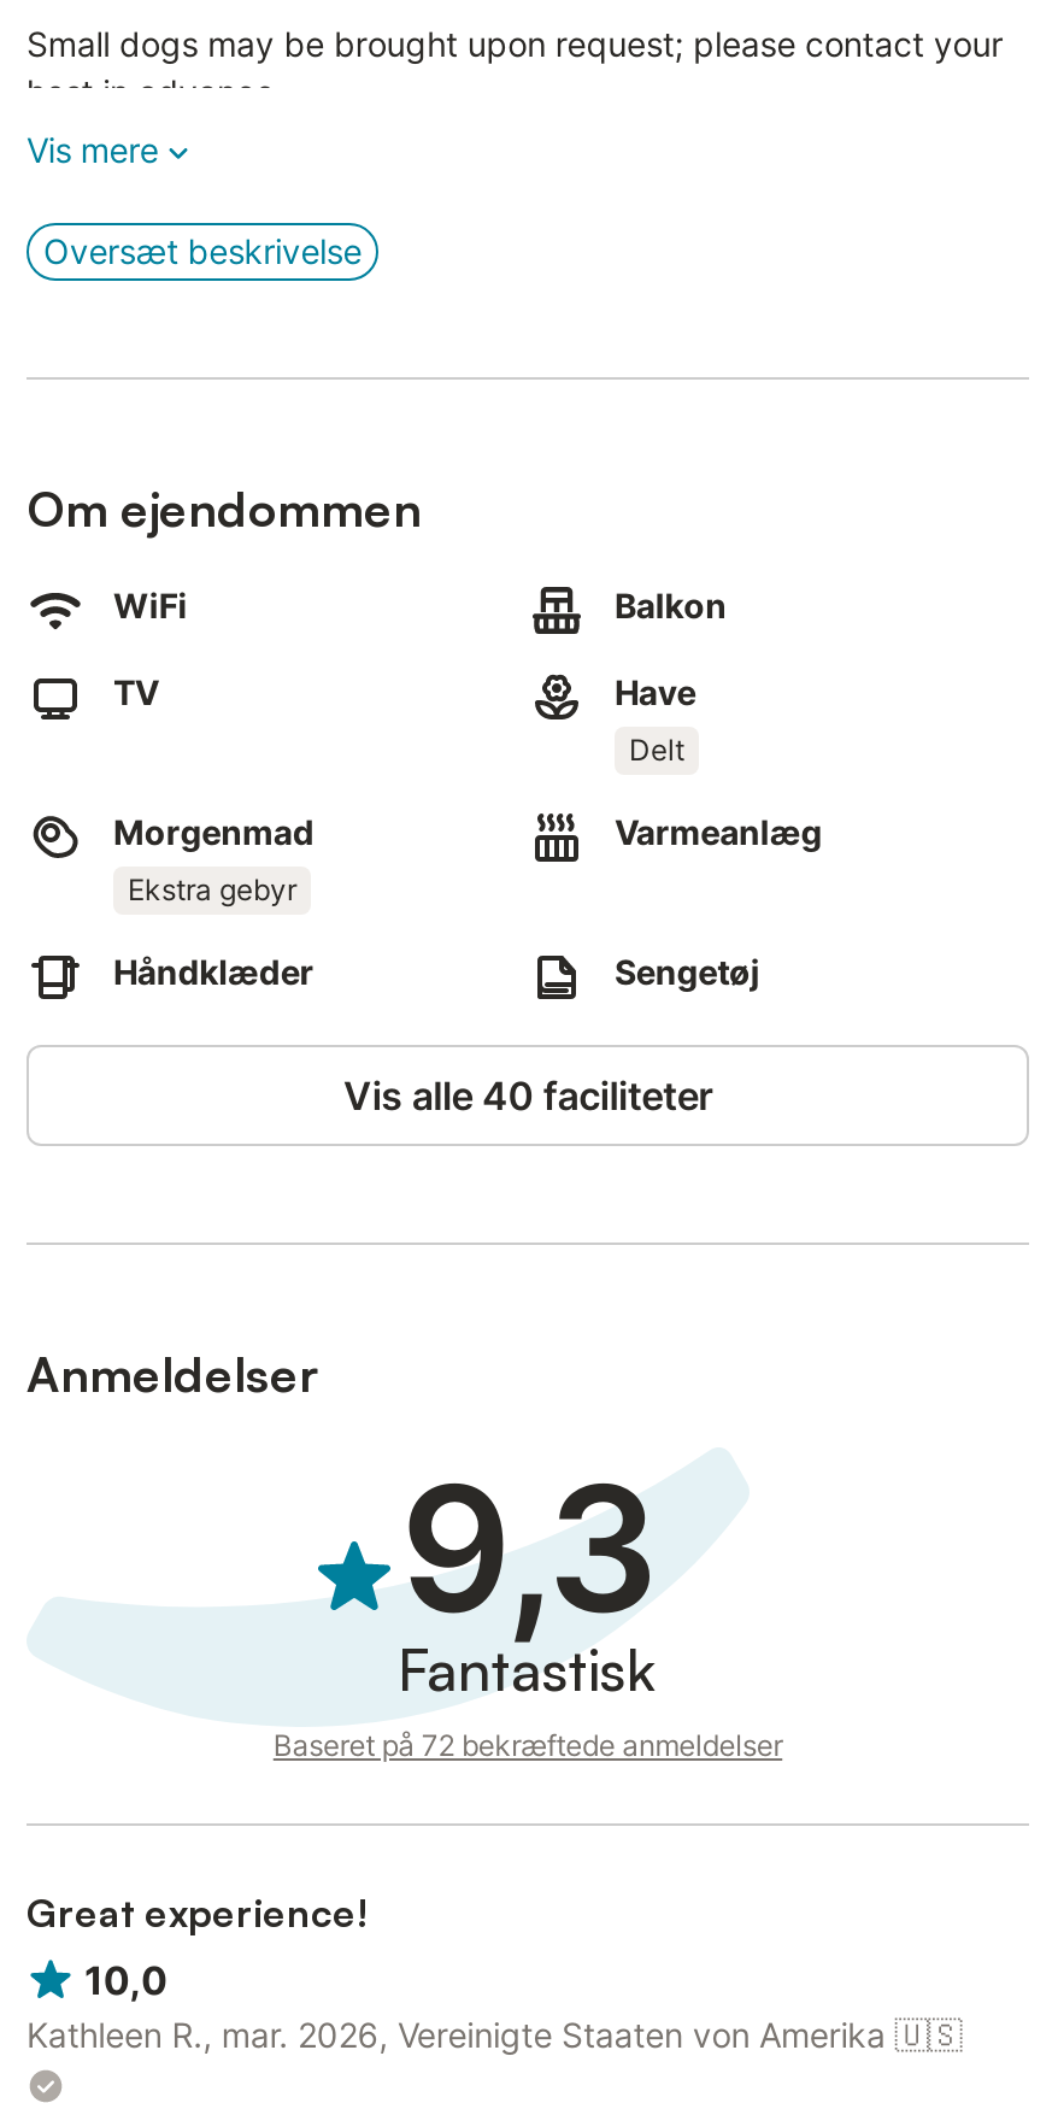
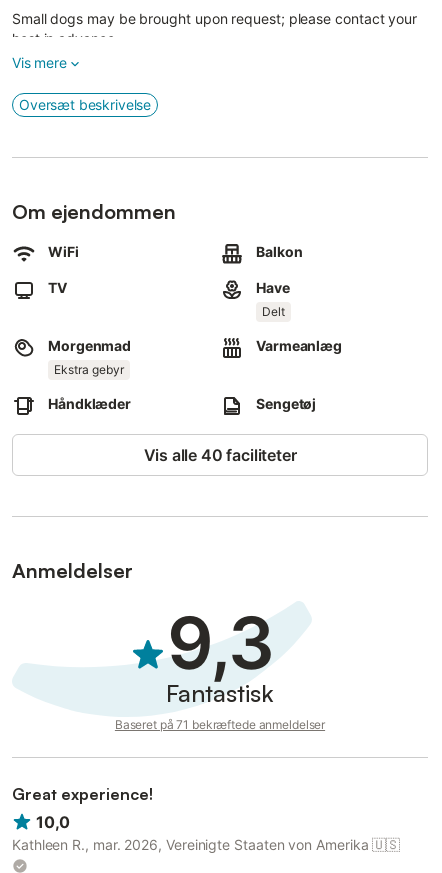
- Baseret på 72 bekræftede anmeldelser
+ Baseret på 71 bekræftede anmeldelser
